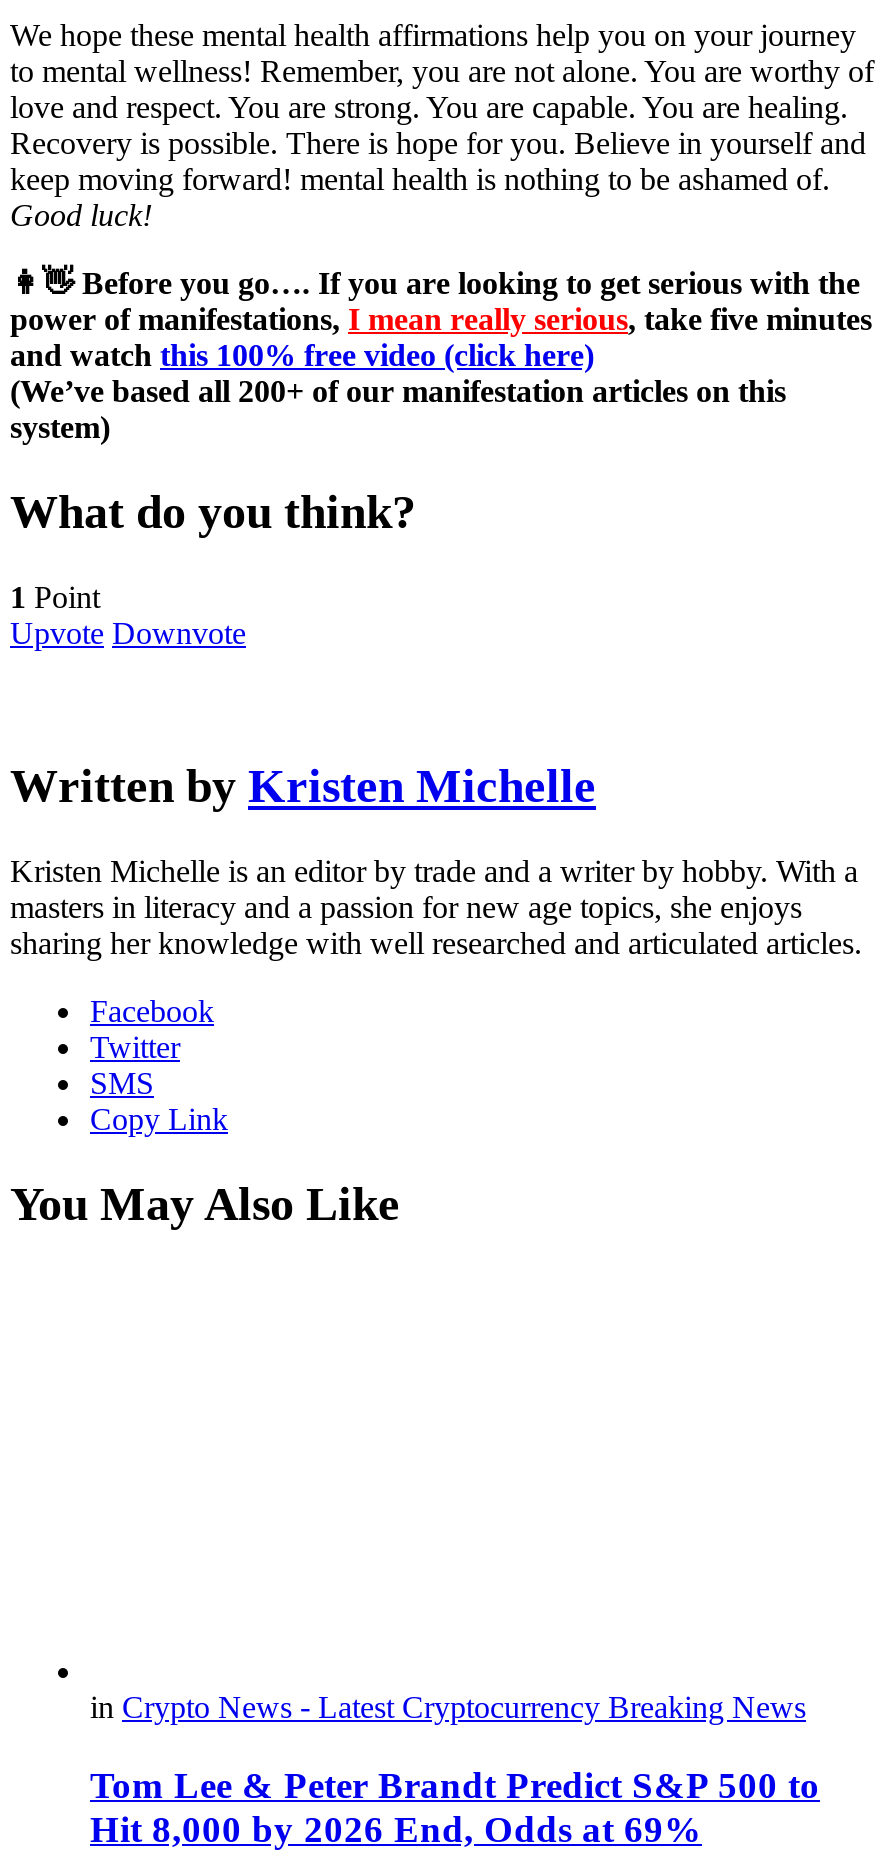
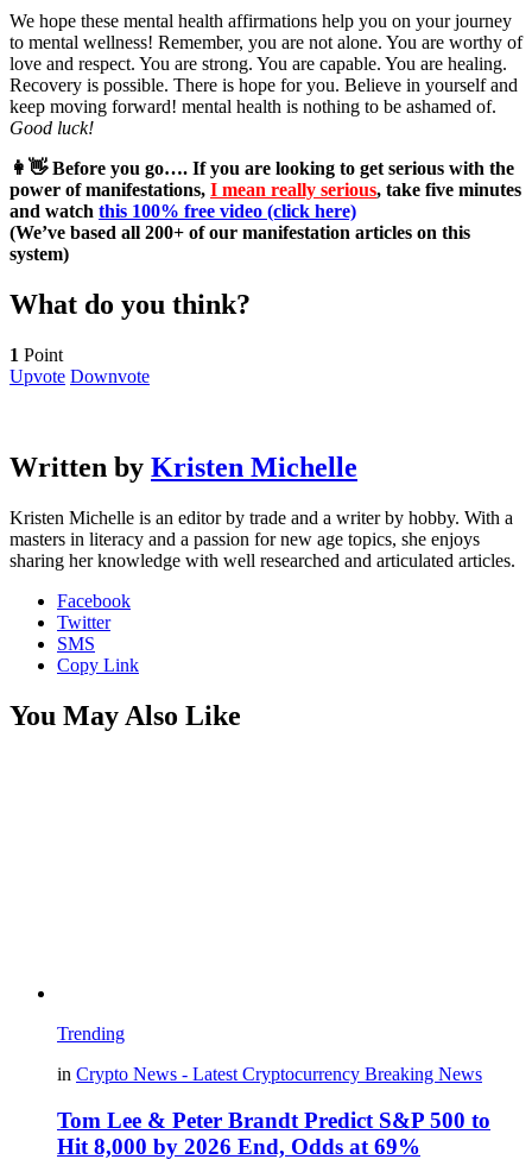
+ Trending
